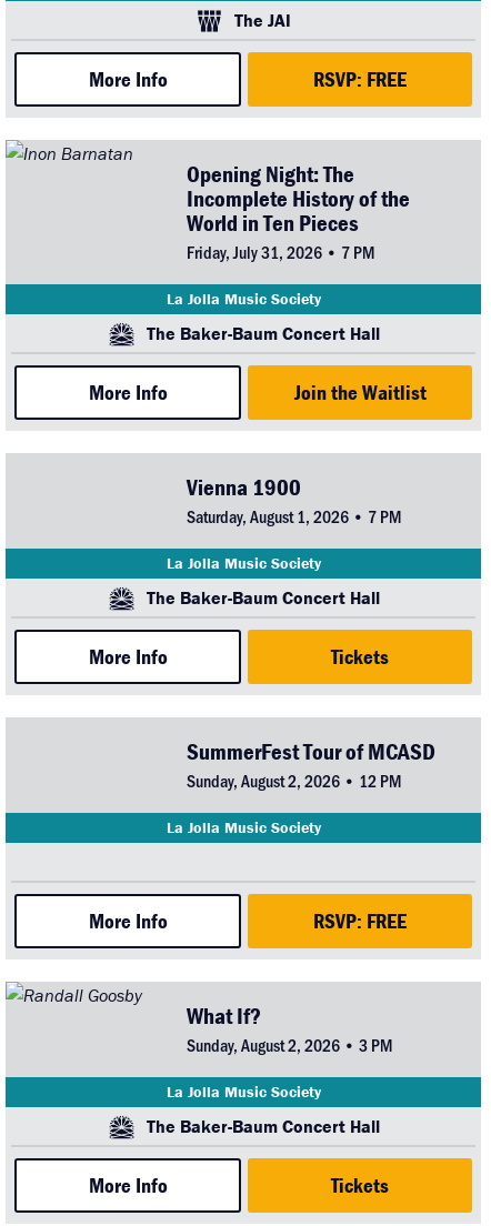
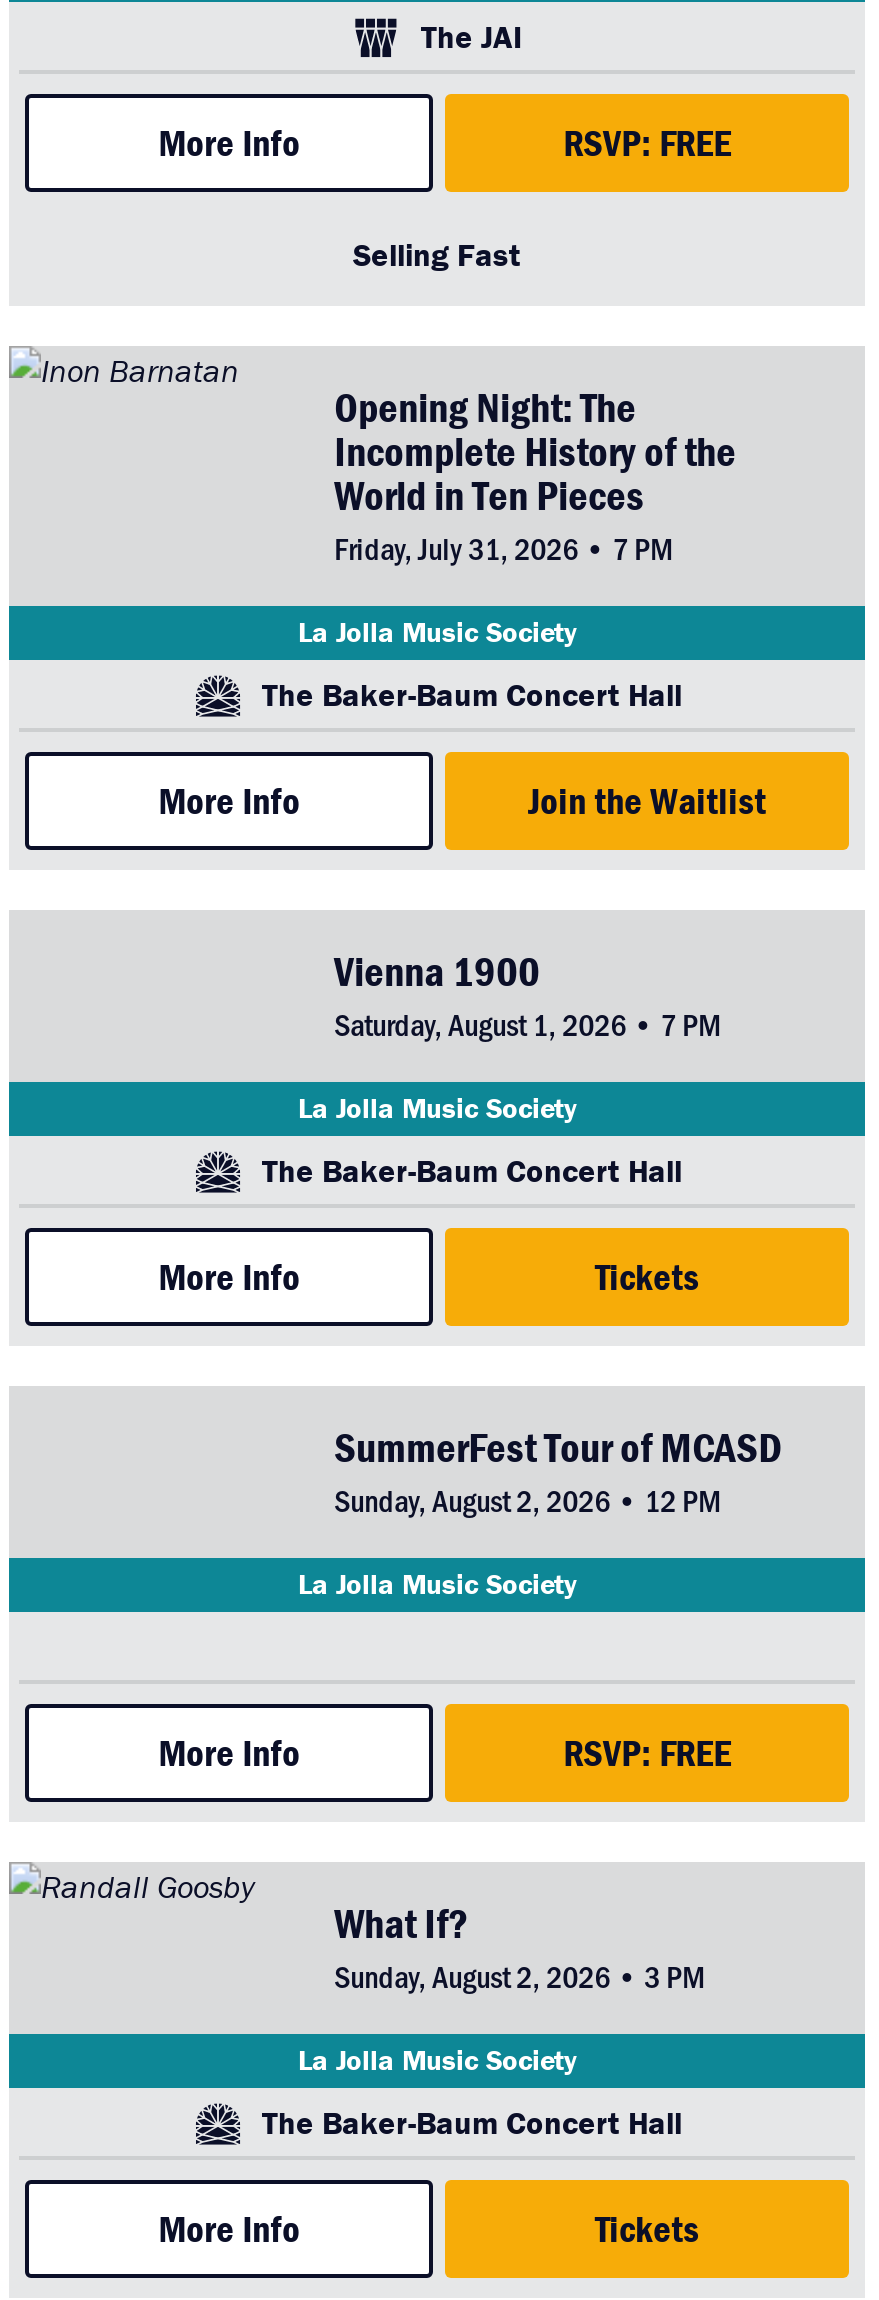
+ Selling Fast
